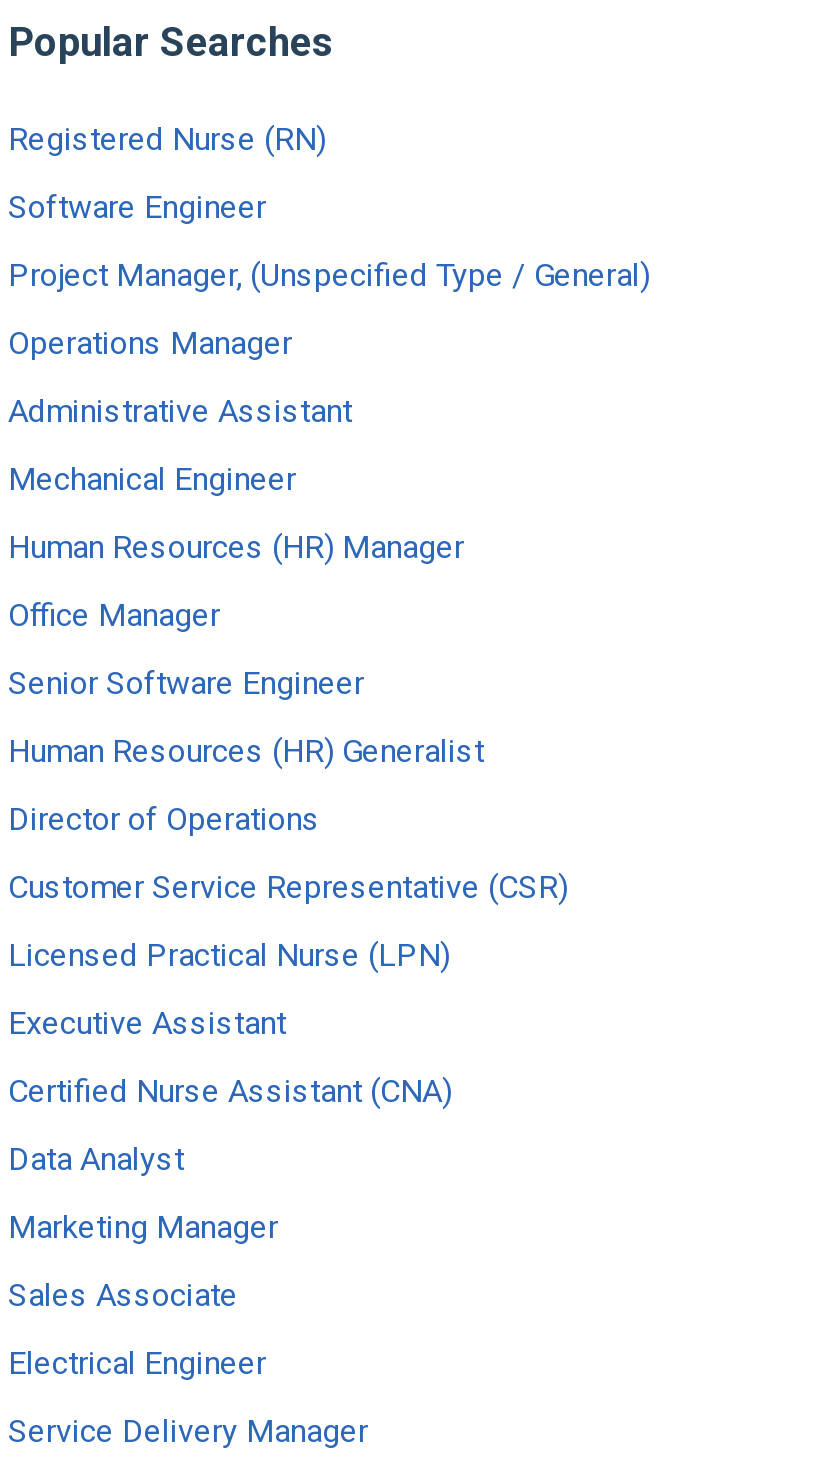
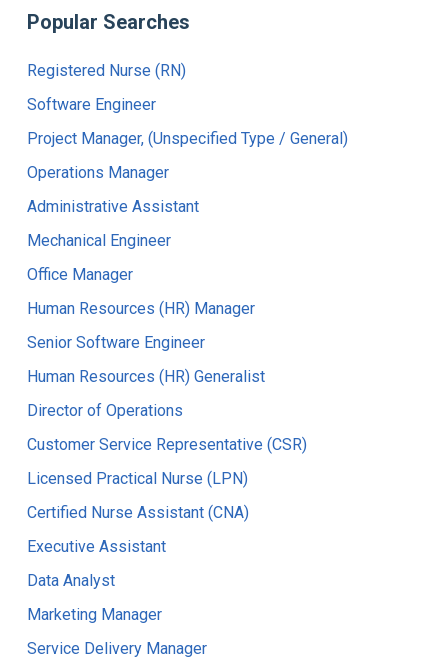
moved down: Human Resources (HR) Manager

moved down: Executive Assistant

- Sales Associate
- Electrical Engineer
